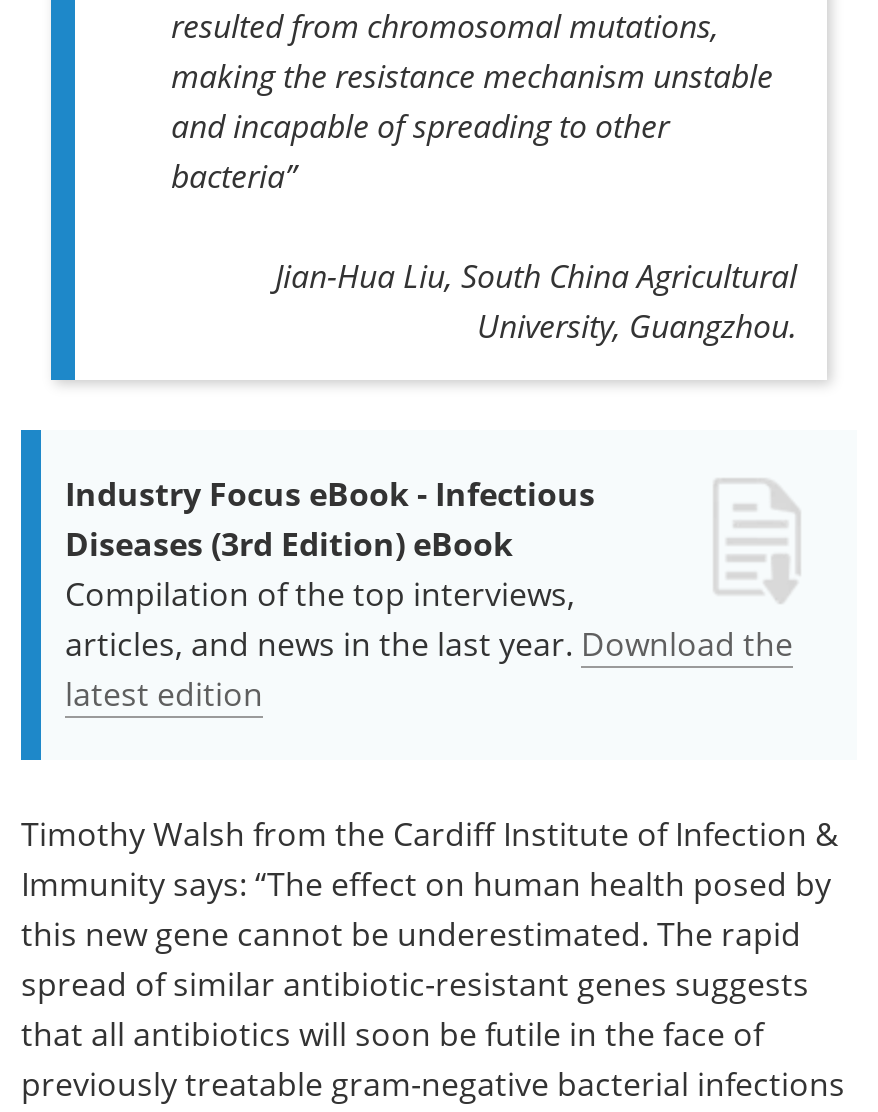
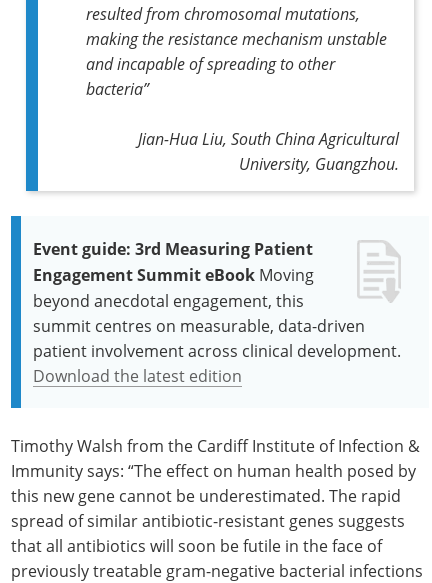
- Industry Focus eBook - Infectious
- Diseases (3rd Edition) eBook
- Compilation of the top interviews,
- articles, and news in the last year. Download the
- latest edition
+ Event guide: 3rd Measuring Patient
+ Engagement Summit eBook Moving
+ beyond anecdotal engagement, this
+ summit centres on measurable, data-driven
+ patient involvement across clinical development.
+ Download the latest edition
